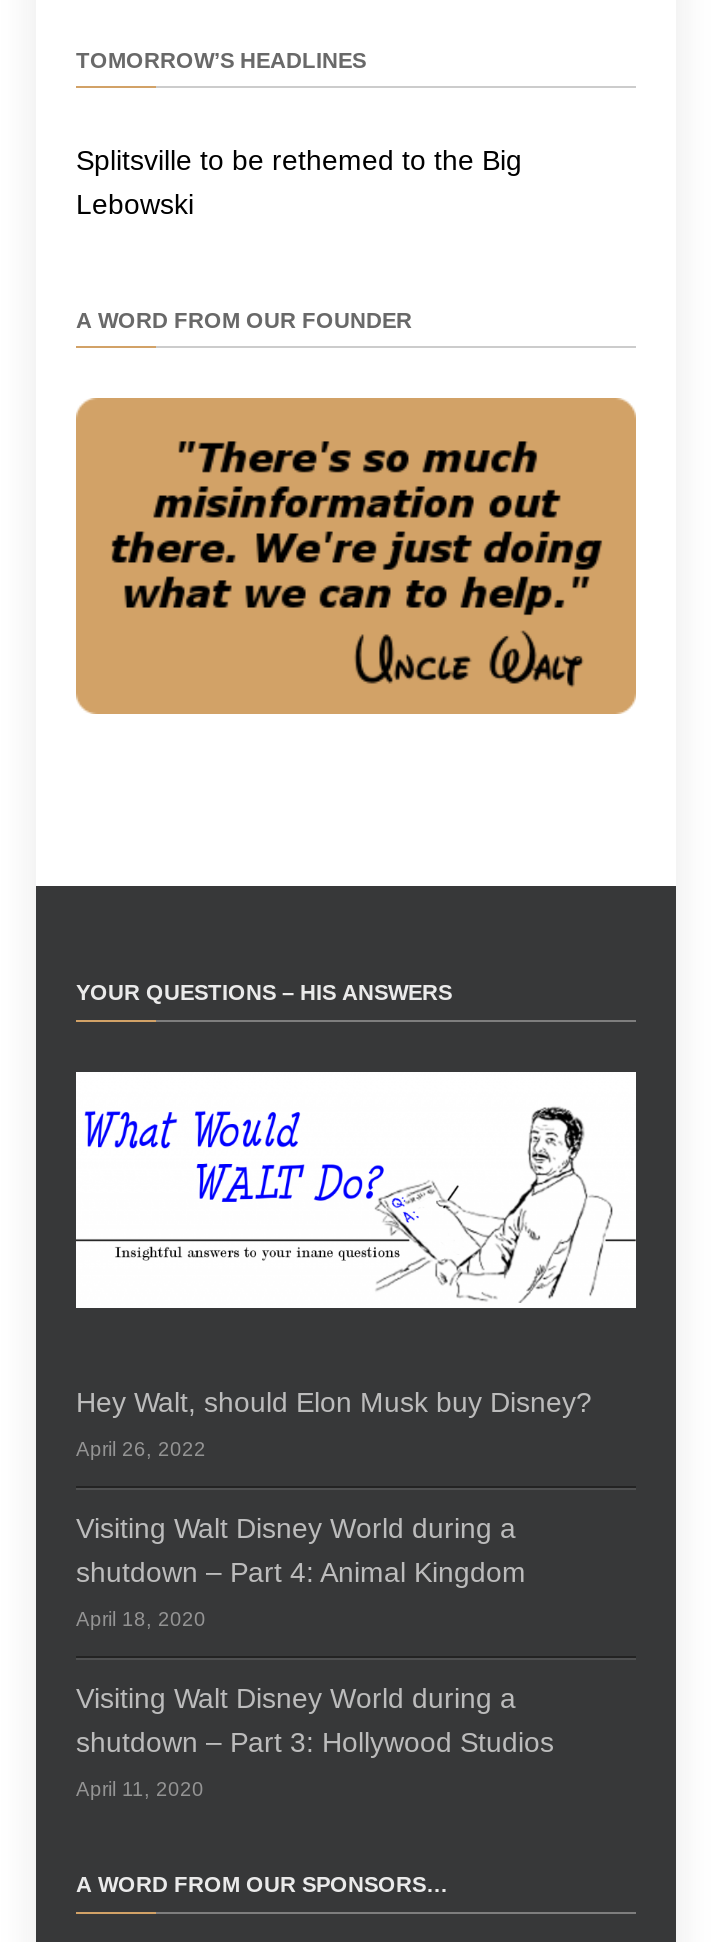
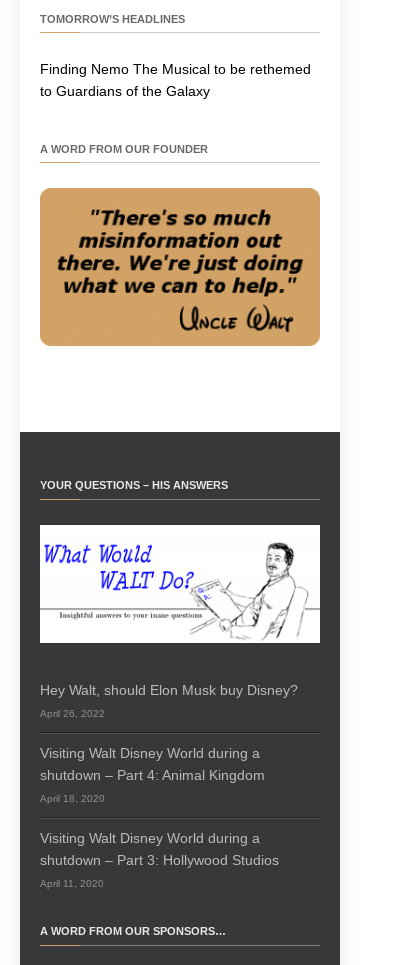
- Splitsville to be rethemed to the Big
- Lebowski
+ Finding Nemo The Musical to be rethemed
+ to Guardians of the Galaxy
